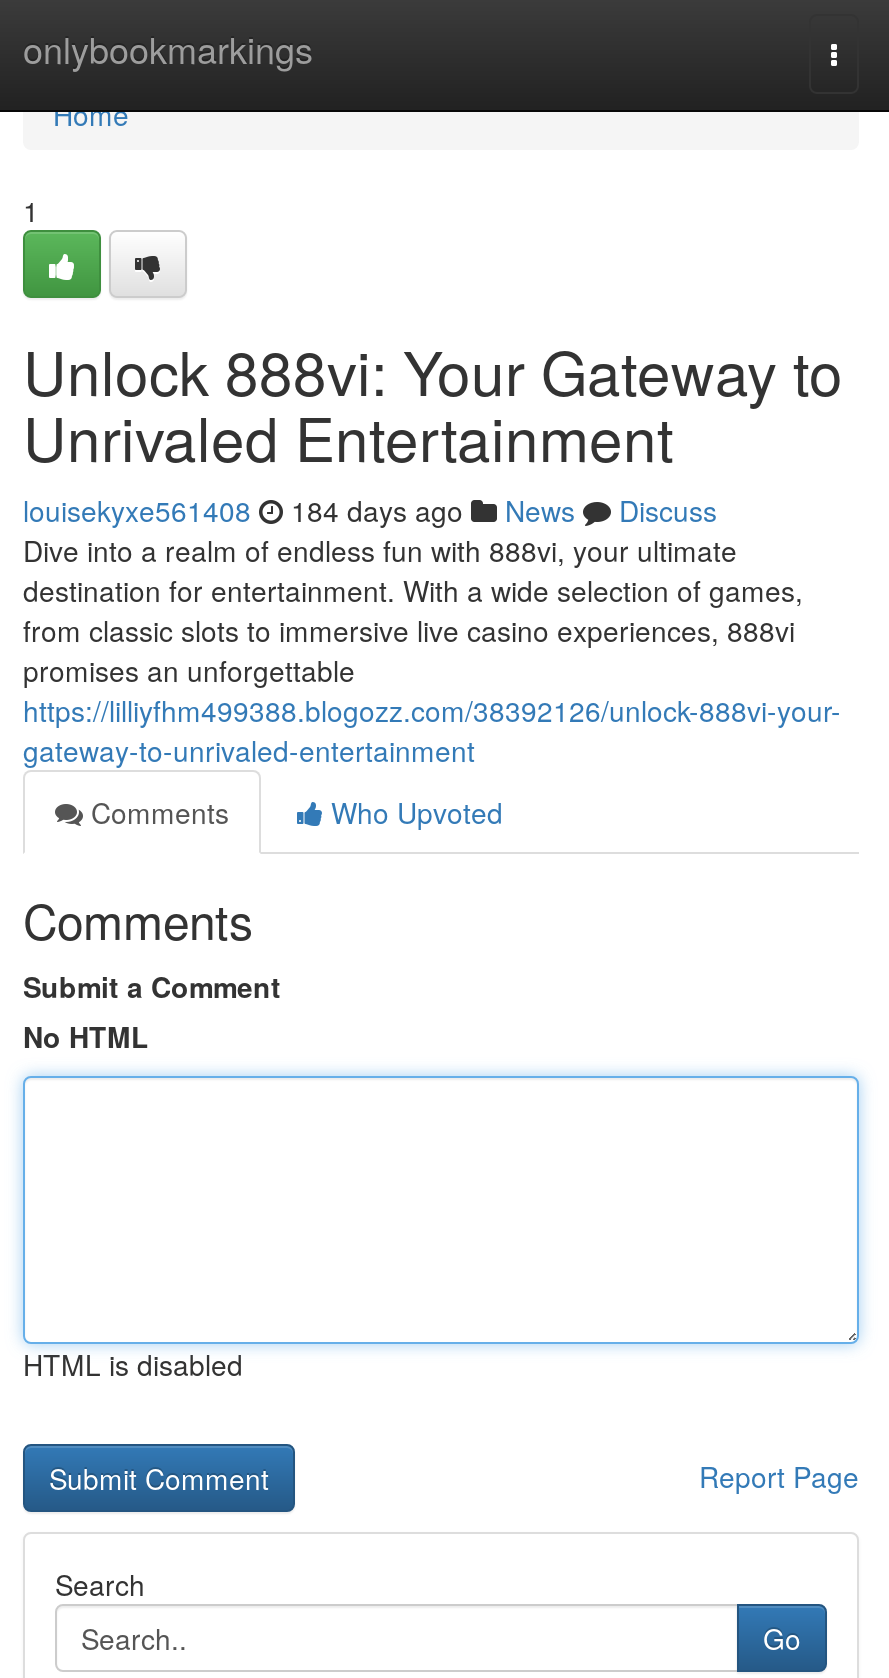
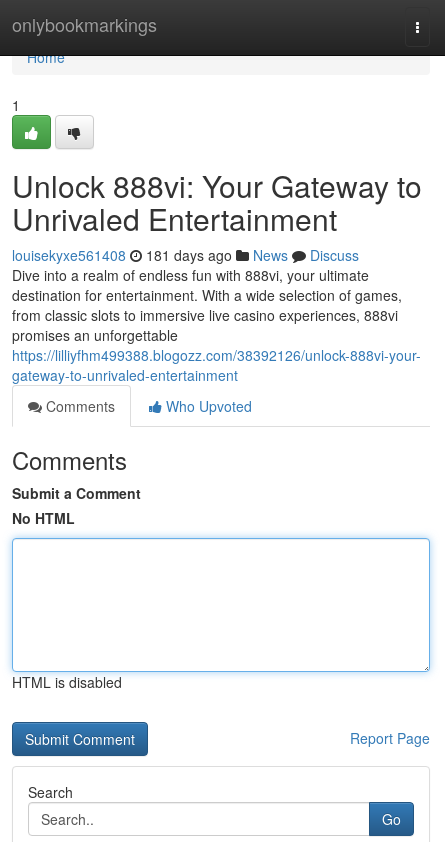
- louisekyxe561408 184 days ago News Discuss
+ louisekyxe561408 181 days ago News Discuss
